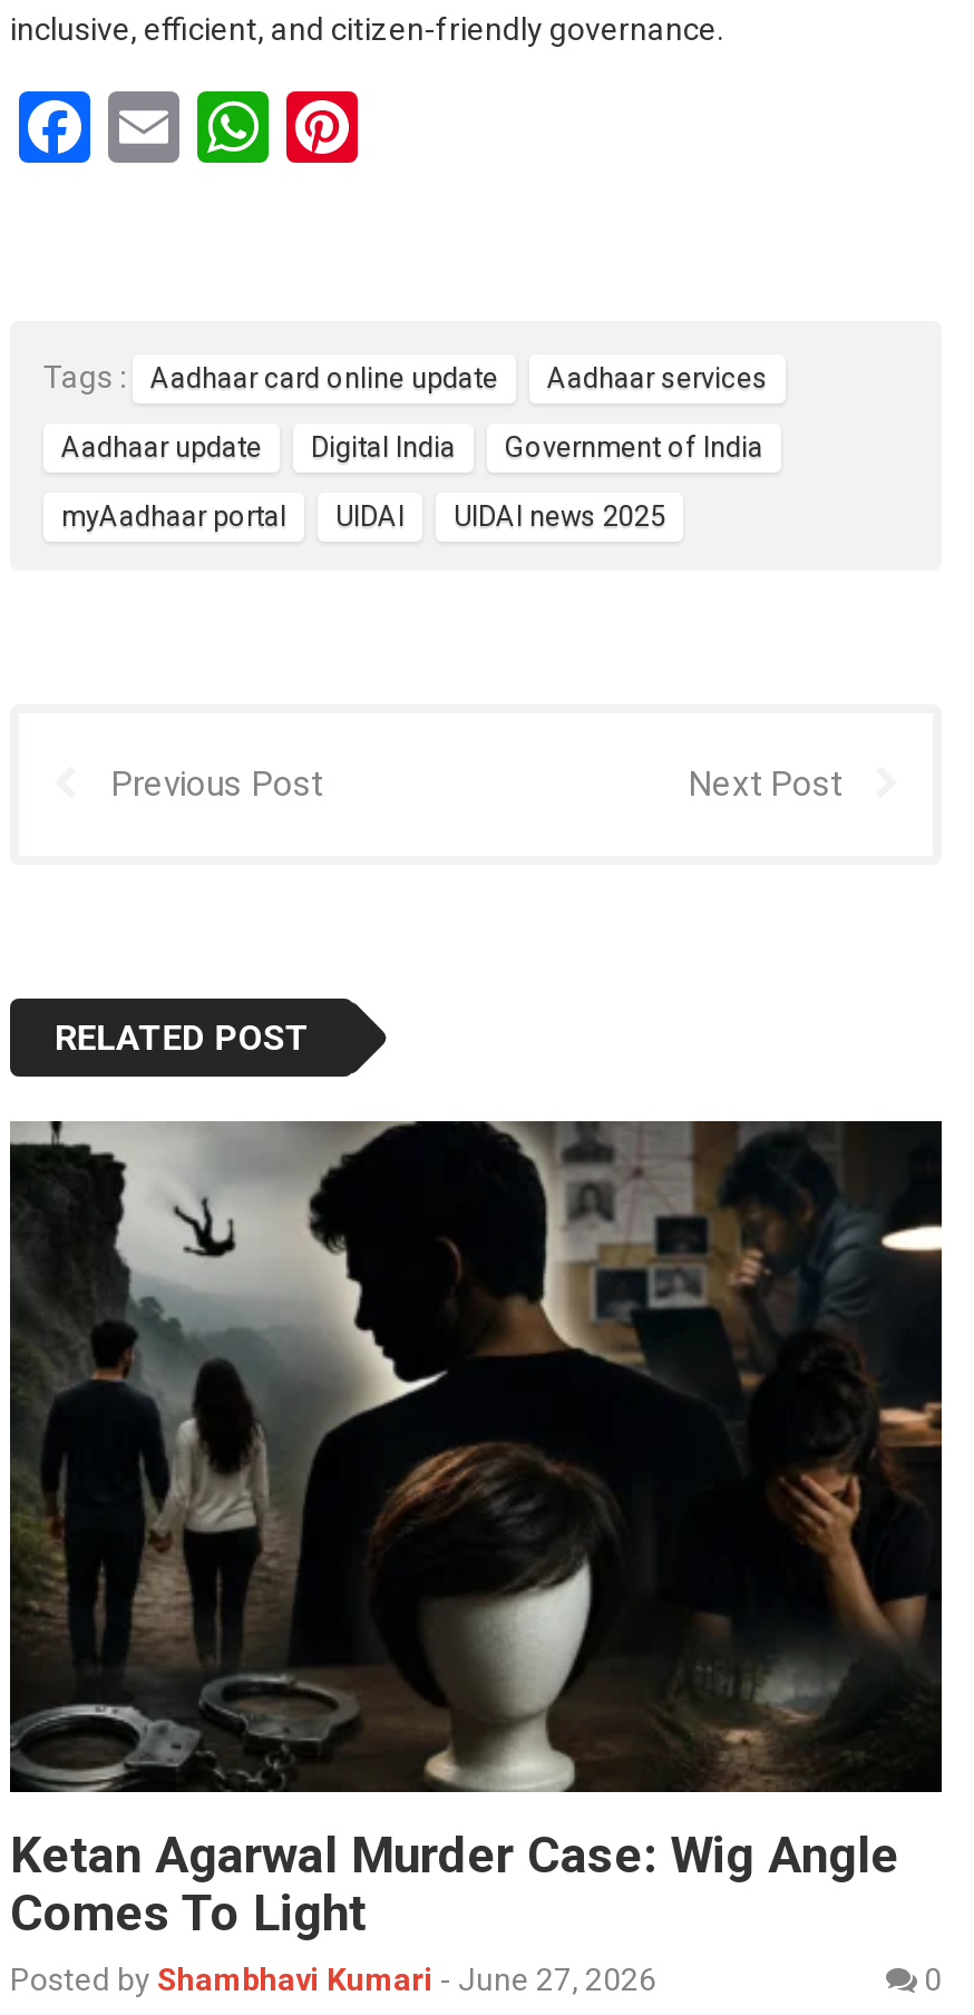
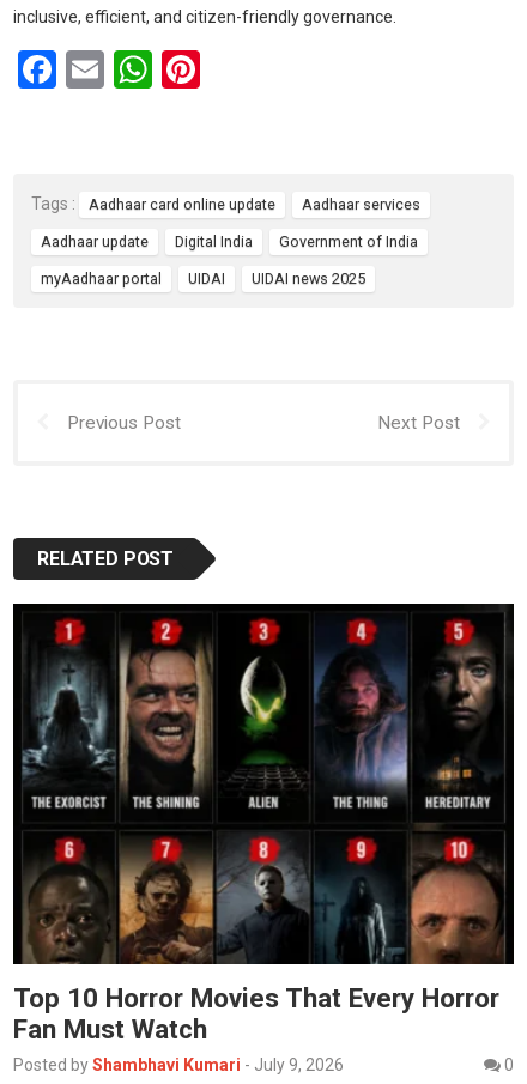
- [image]
- Ketan Agarwal Murder Case: Wig Angle
- Comes To Light
- Posted by Shambhavi Kumari - June 27, 2026
+ [image]
+ Top 10 Horror Movies That Every Horror
+ Fan Must Watch
+ Posted by Shambhavi Kumari - July 9, 2026
